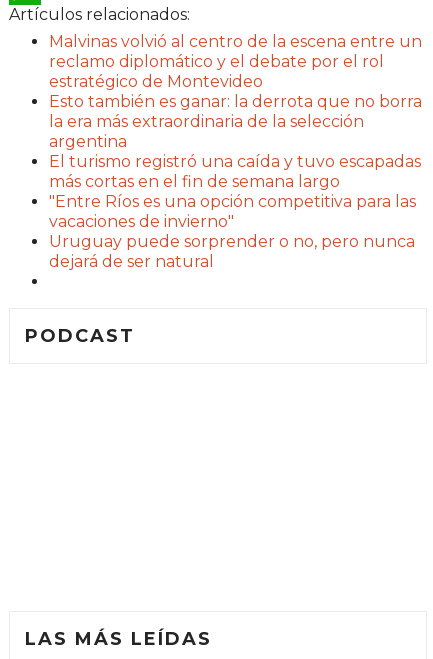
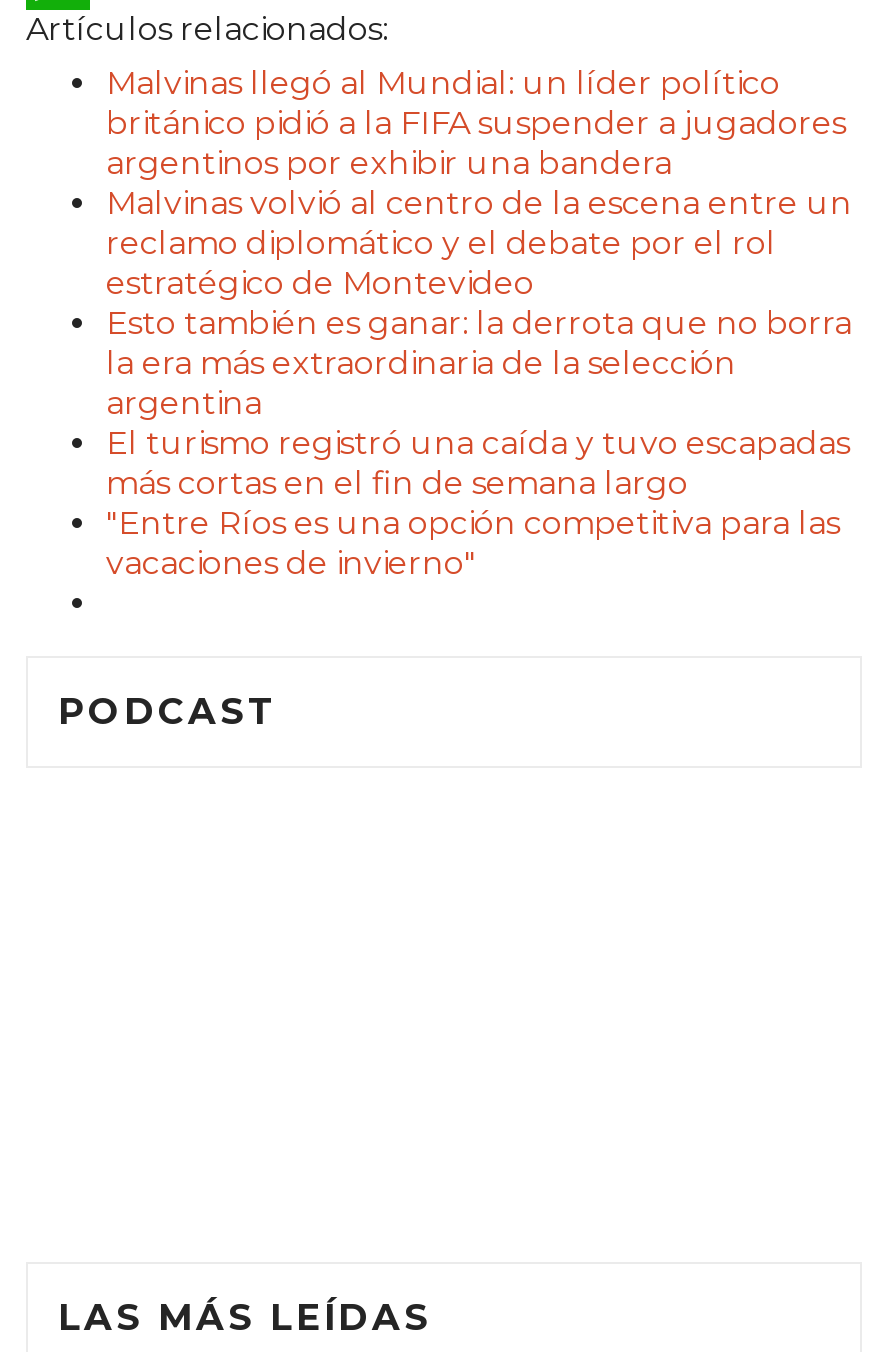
+ Malvinas llegó al Mundial: un líder político
+ británico pidió a la FIFA suspender a jugadores
+ argentinos por exhibir una bandera

moved down: Malvinas volvió al centro de la escena entre un | reclamo diplomático y el debate por el rol | estratégico de Montevideo | ... | "Entre Ríos es una opción competitiva para las | vacaciones de invierno"

- Uruguay puede sorprender o no, pero nunca
- dejará de ser natural
